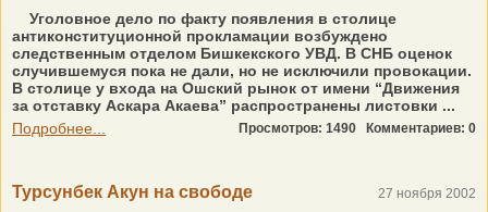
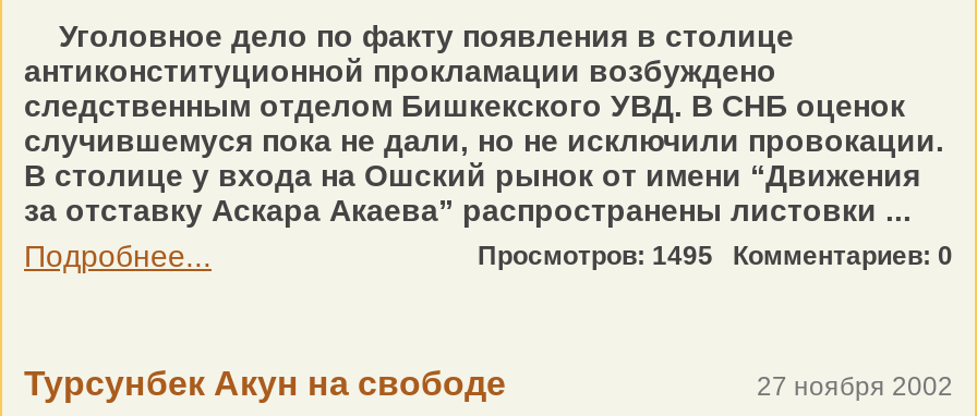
- Просмотров: 1490 Комментариев: 0
+ Просмотров: 1495 Комментариев: 0
